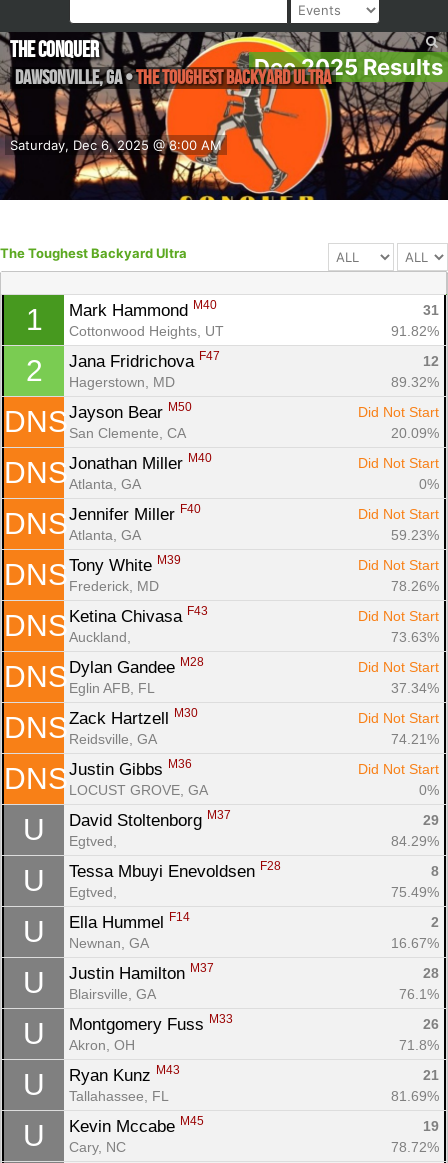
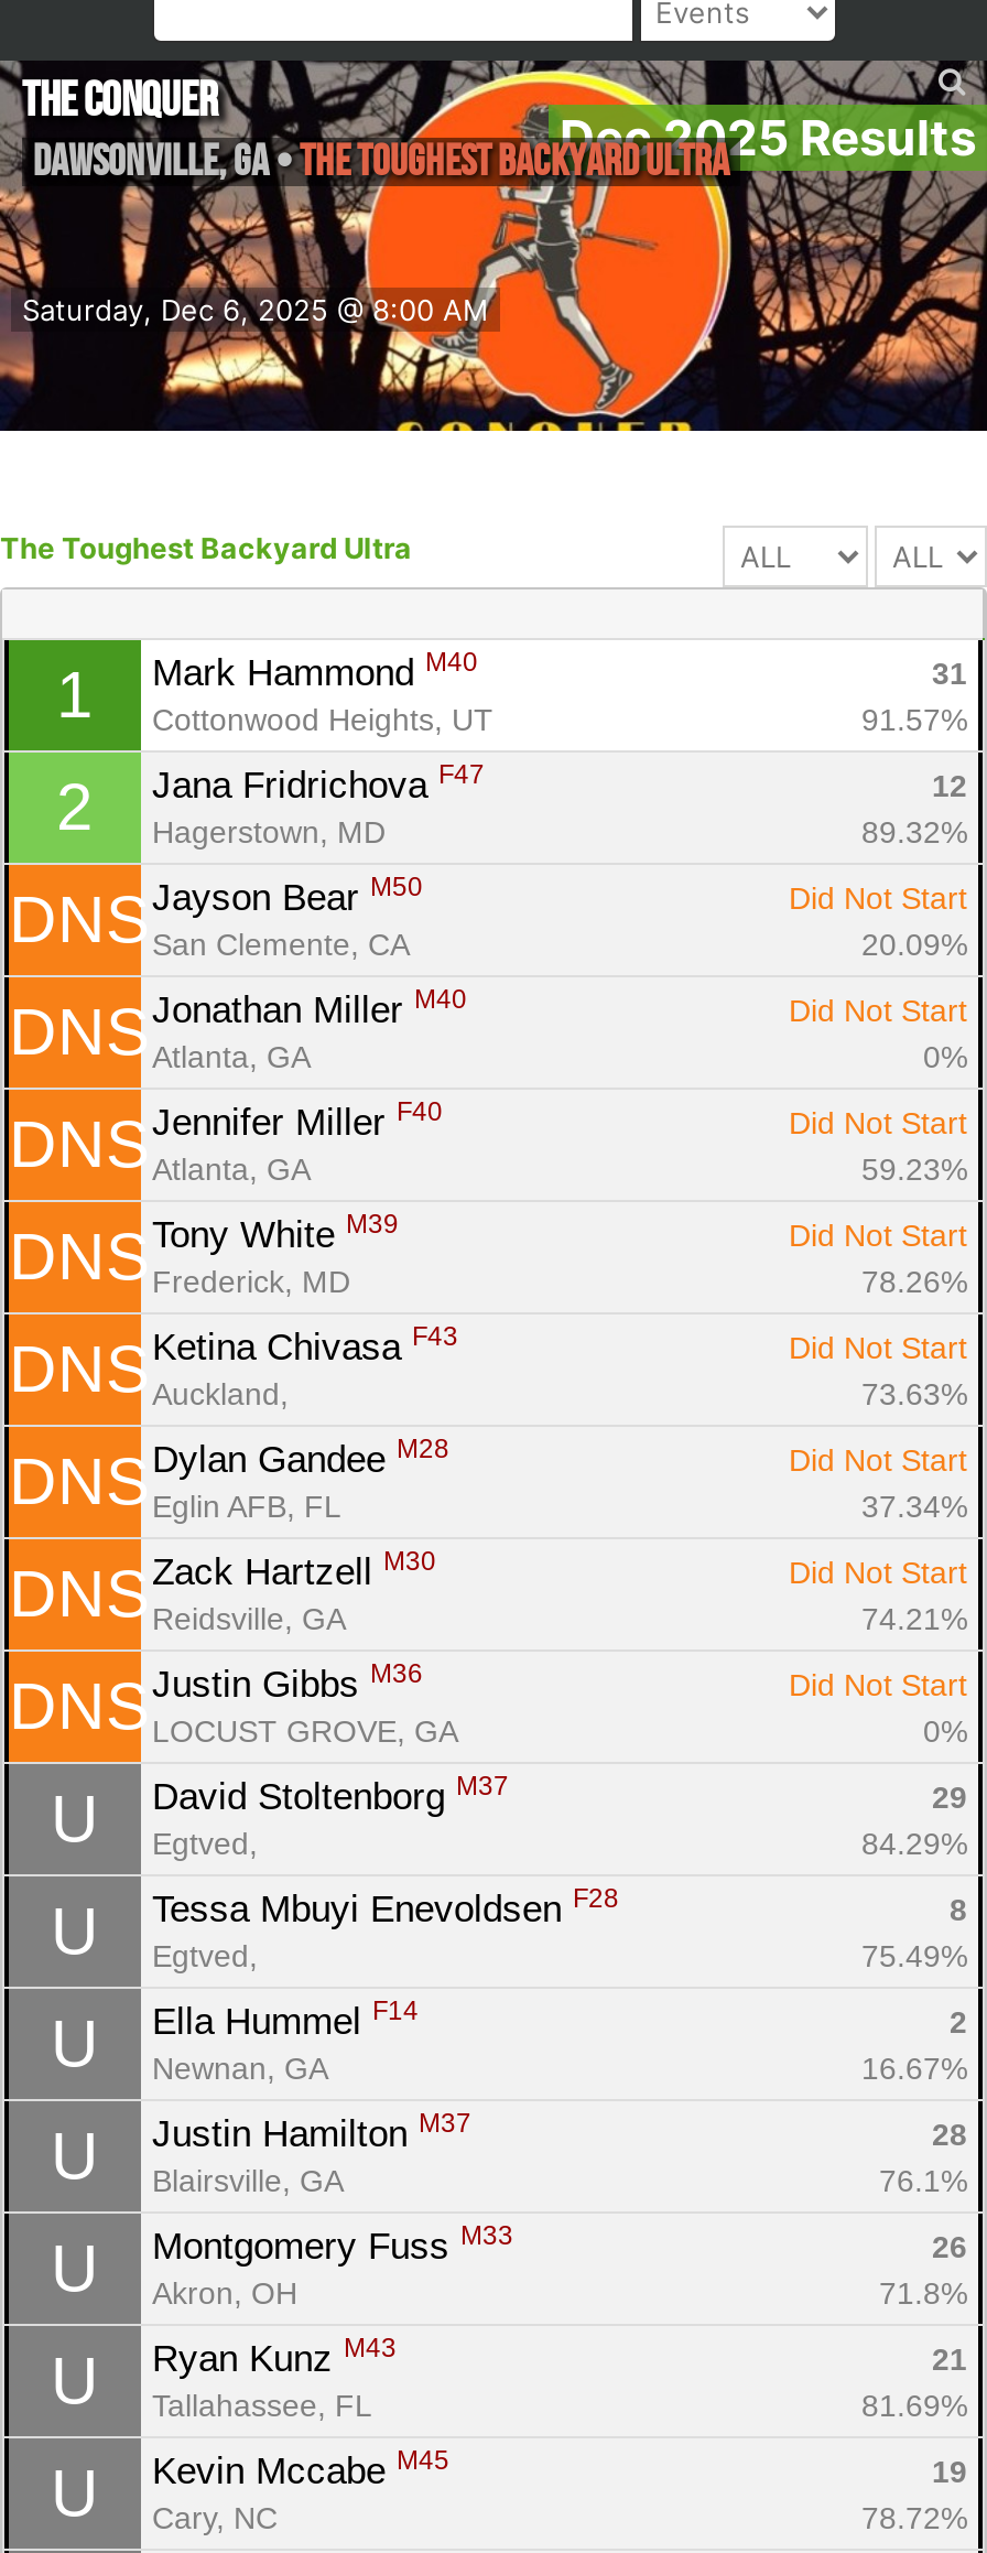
- 91.82%
+ 91.57%
